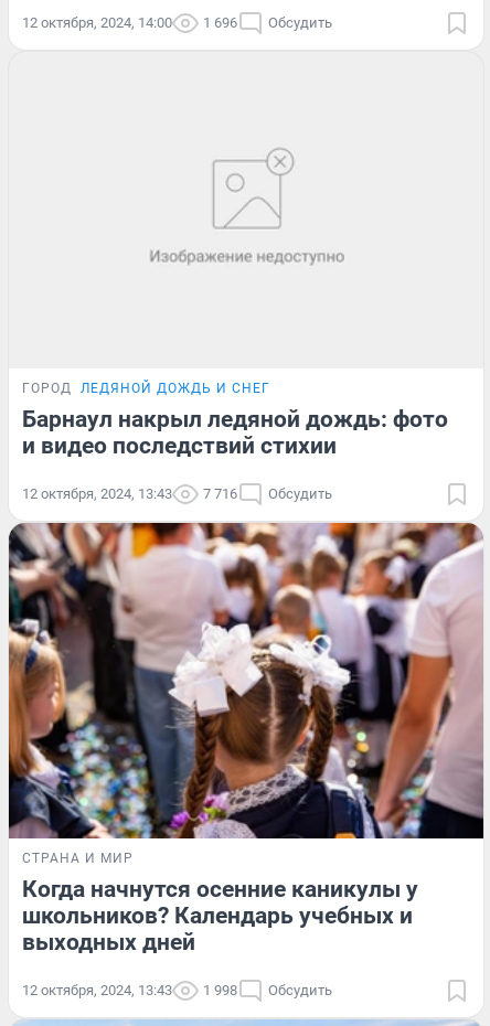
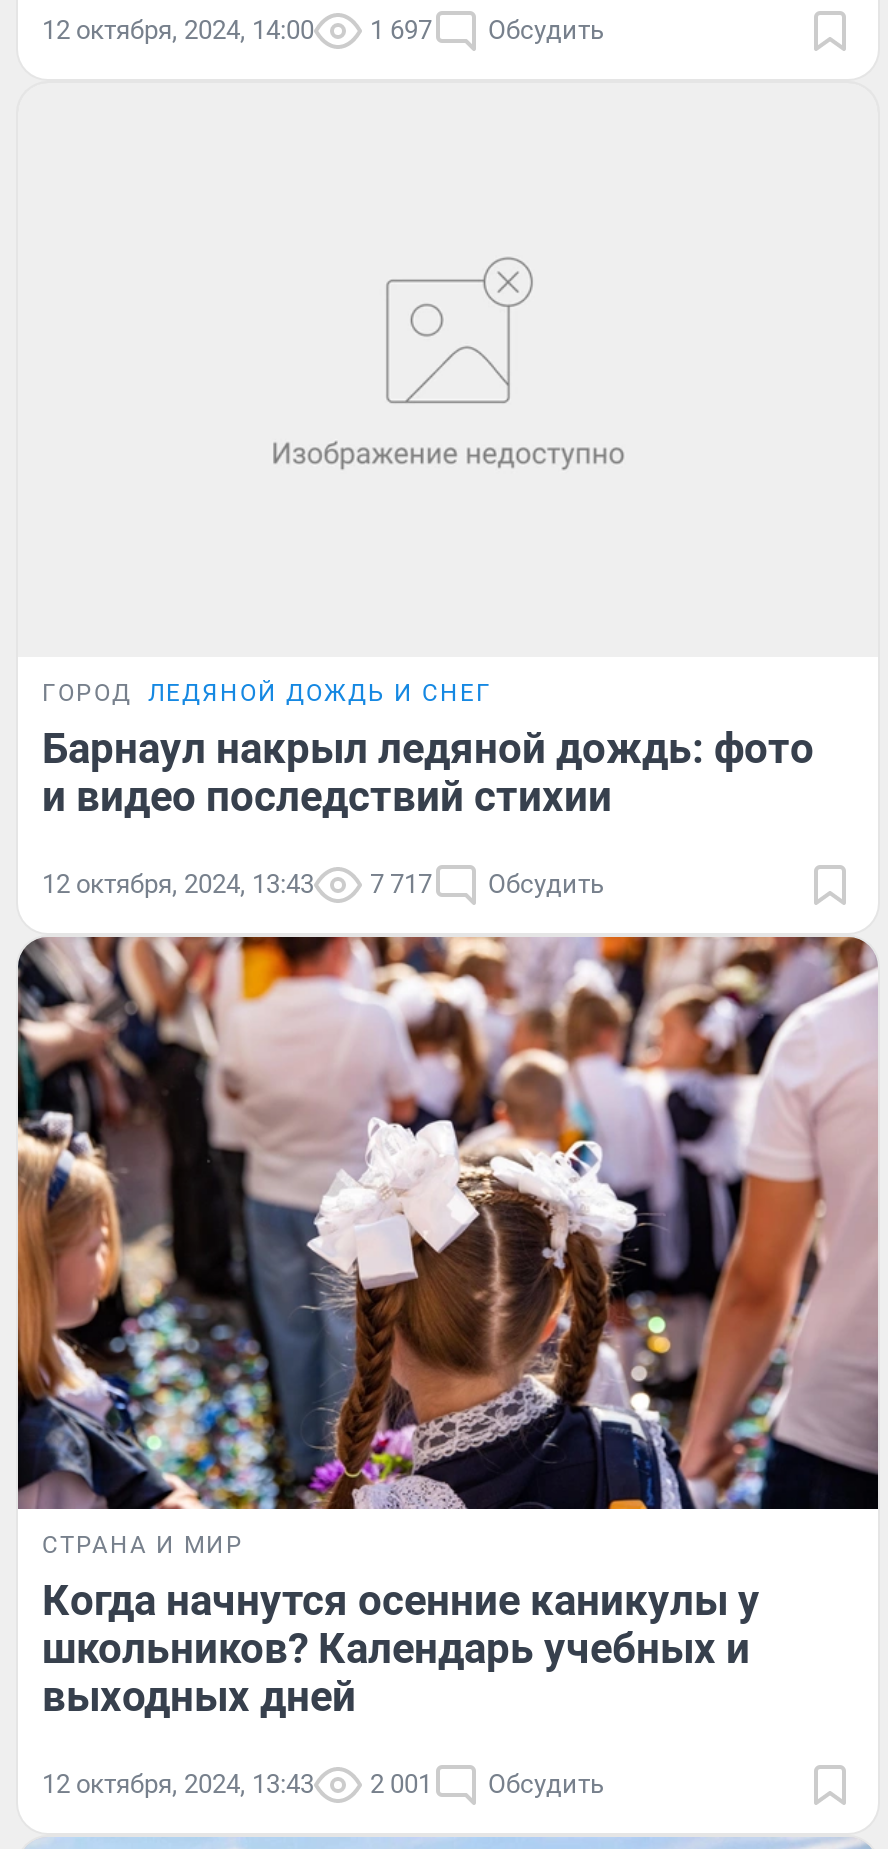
- 12 октября, 2024, 14:00 1 696 Обсудить
+ 12 октября, 2024, 14:00 1 697 Обсудить

- 12 октября, 2024, 13:43 7 716 Обсудить
+ 12 октября, 2024, 13:43 7 717 Обсудить

- 12 октября, 2024, 13:43 1 998 Обсудить
+ 12 октября, 2024, 13:43 2 001 Обсудить
